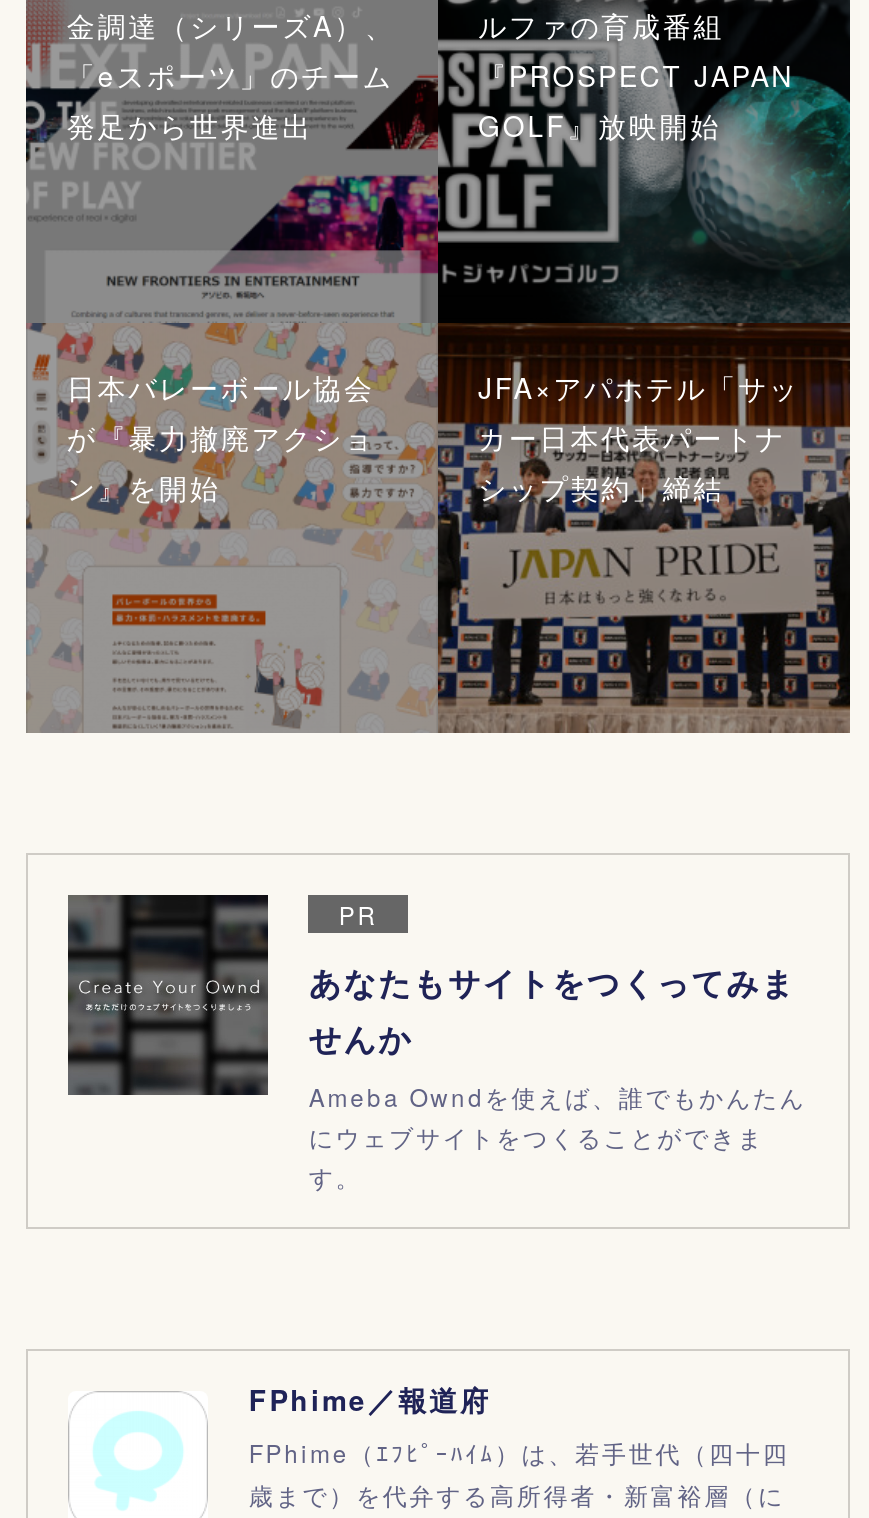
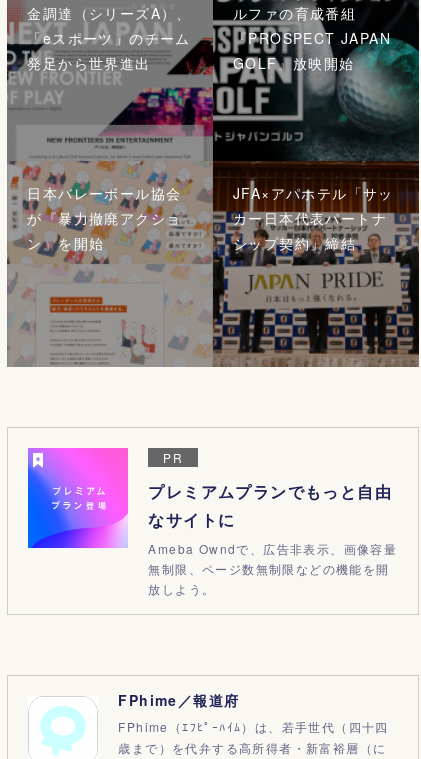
- [image]
- あなたもサイトをつくってみま
- せんか
- Ameba Owndを使えば、誰でもかんたん
- にウェブサイトをつくることができま
- す。
+ [image]
+ プレミアムプランでもっと自由
+ なサイトに
+ Ameba Owndで、広告非表示、画像容量
+ 無制限、ページ数無制限などの機能を開
+ 放しよう。
